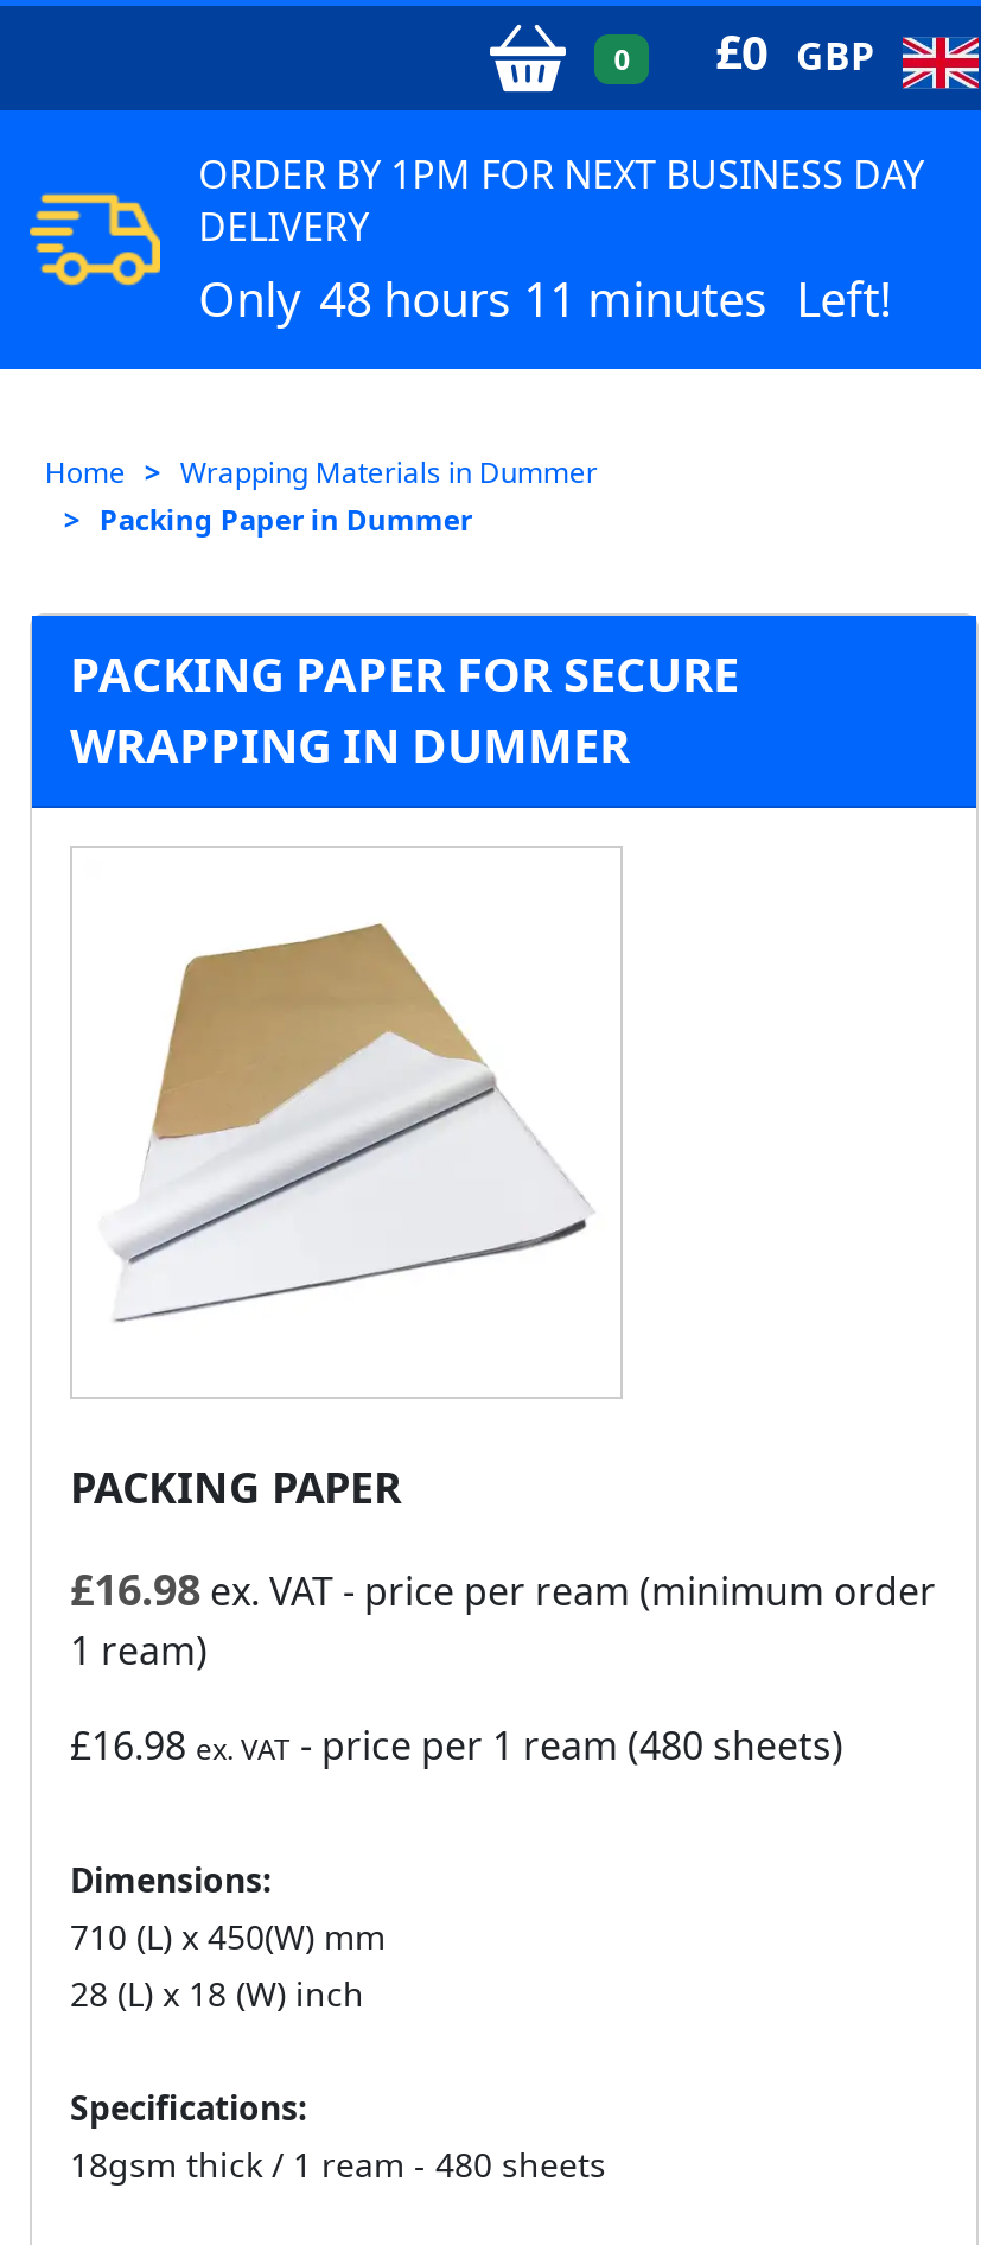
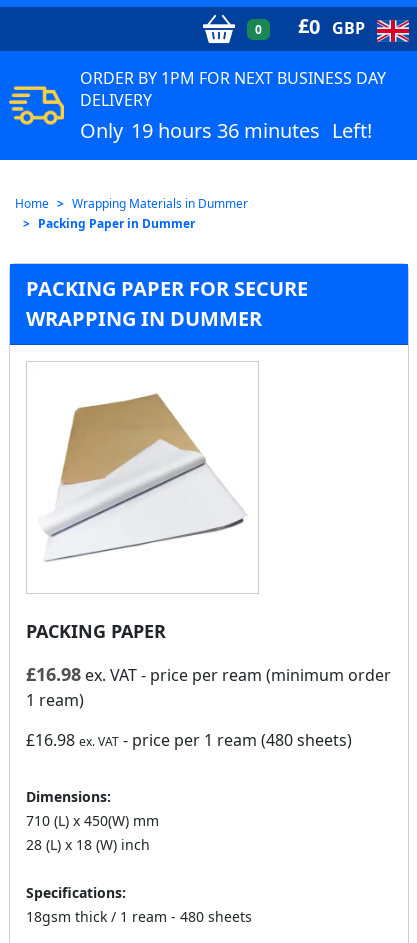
- Only 48 hours 11 minutes Left!
+ Only 19 hours 36 minutes Left!
